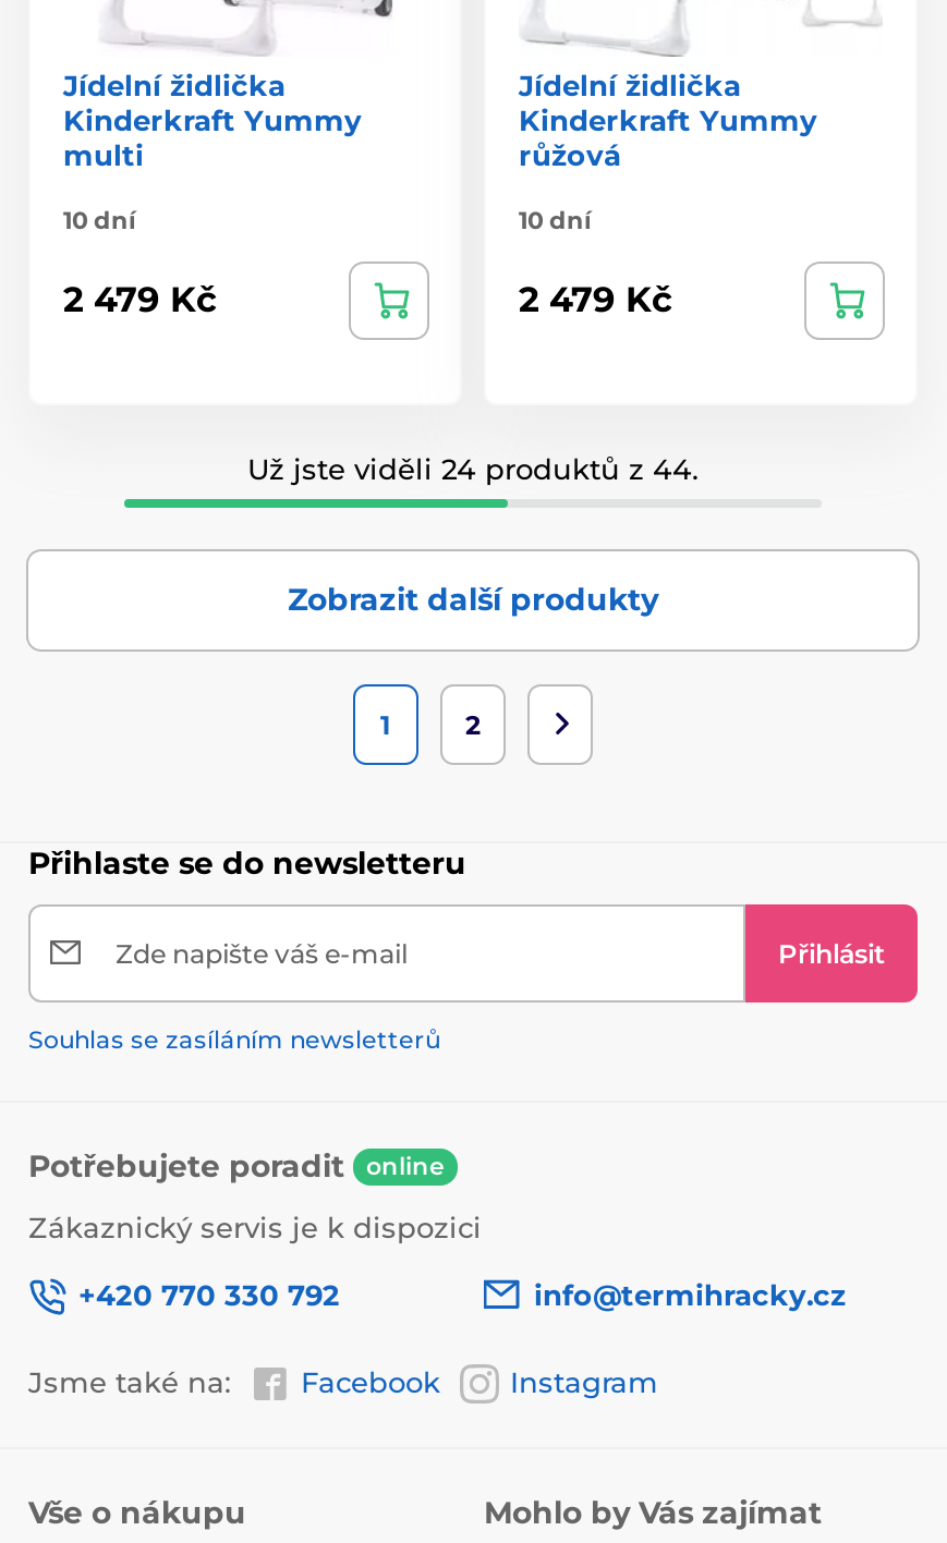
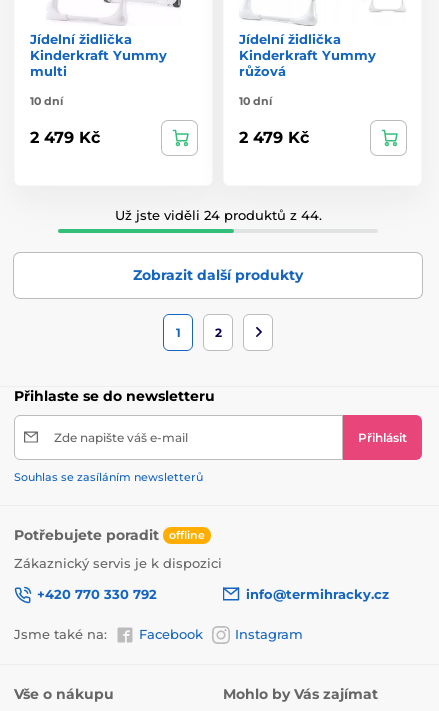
- Potřebujete poradit online
+ Potřebujete poradit offline
